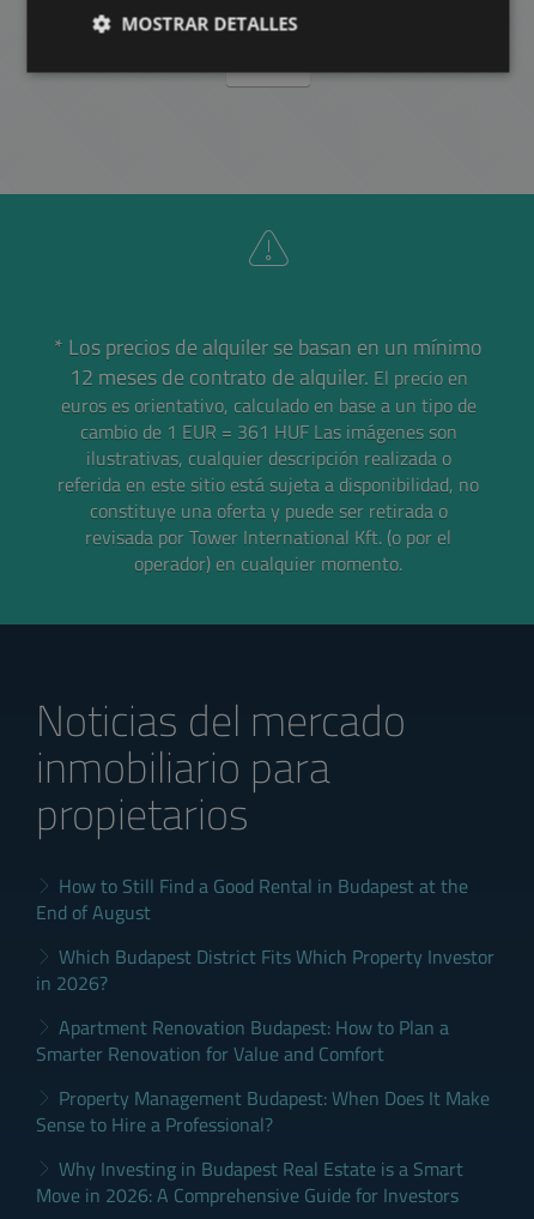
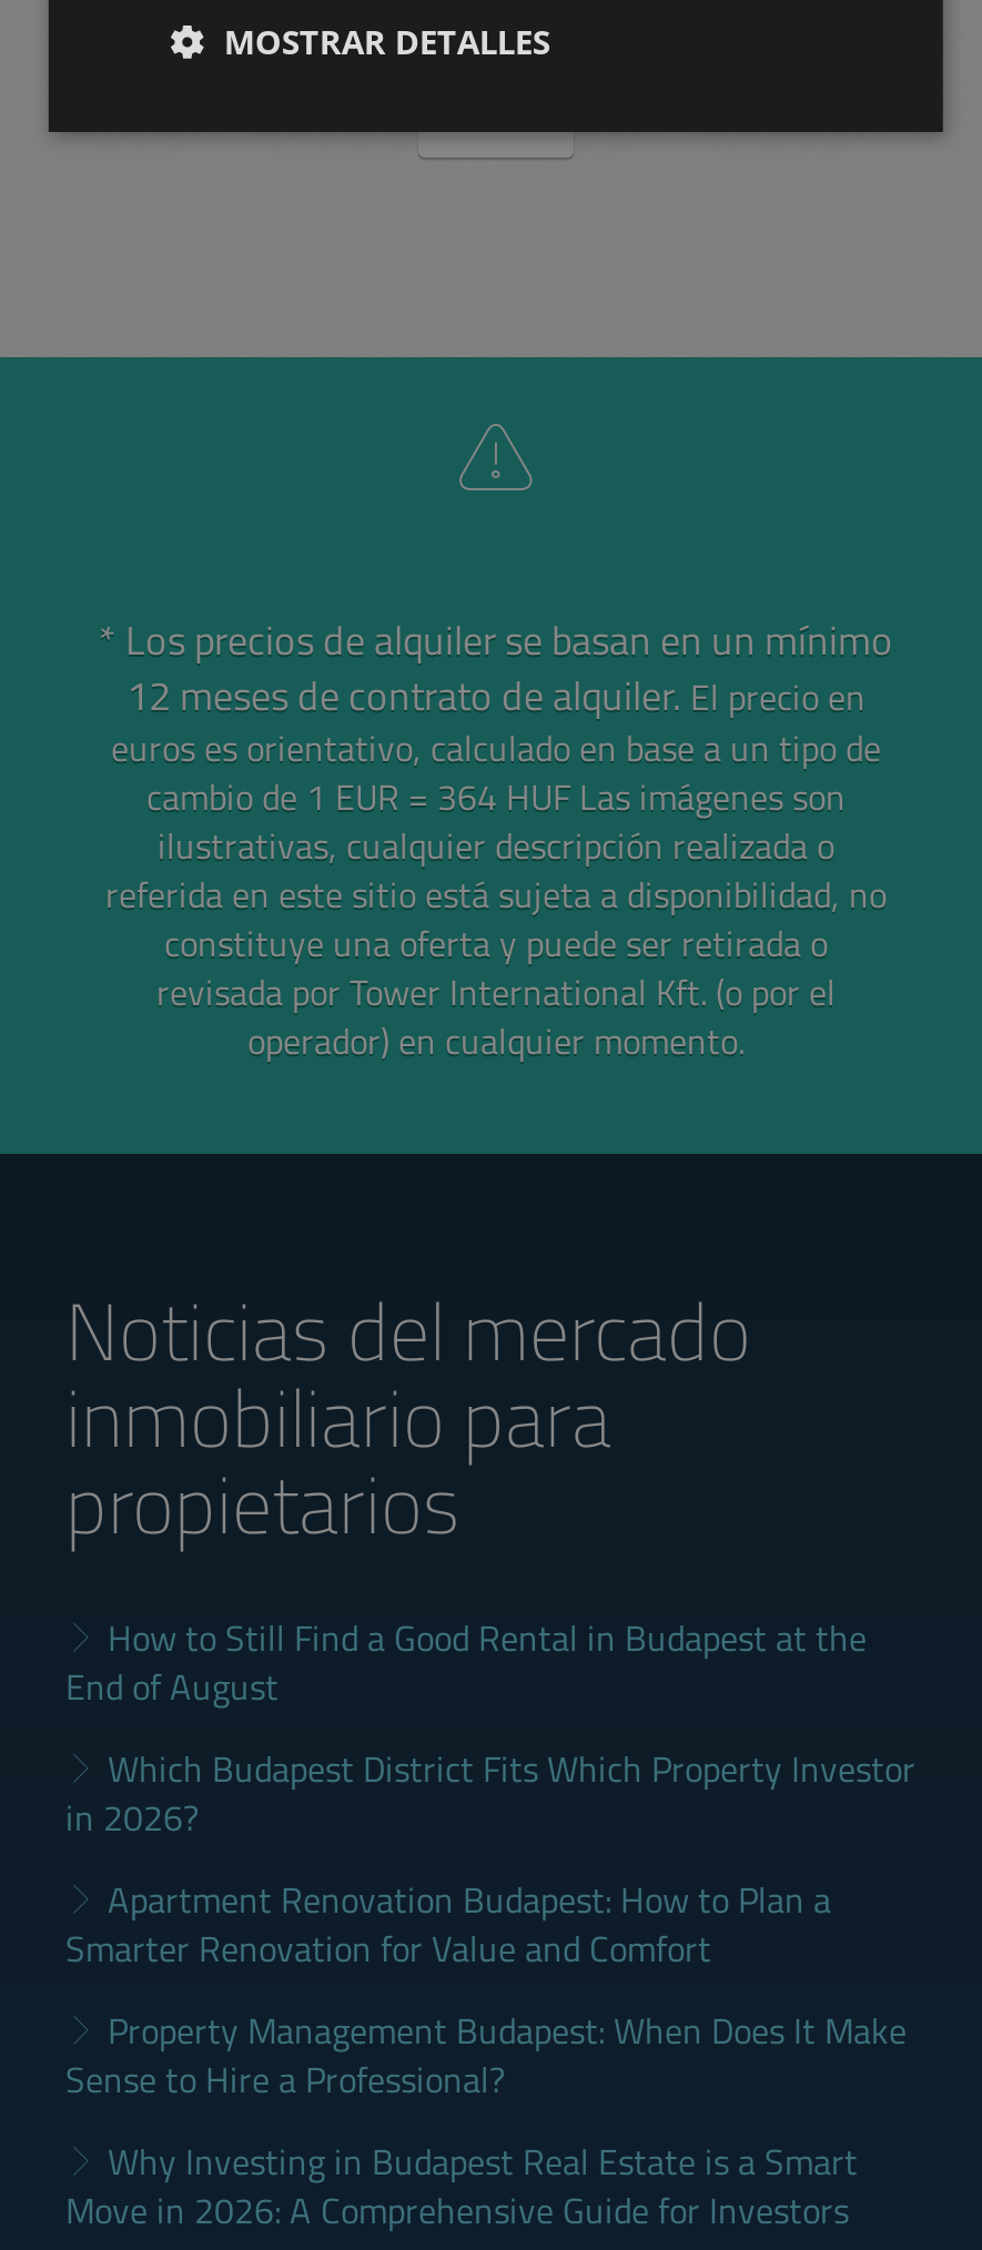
- cambio de 1 EUR = 361 HUF Las imágenes son
+ cambio de 1 EUR = 364 HUF Las imágenes son
